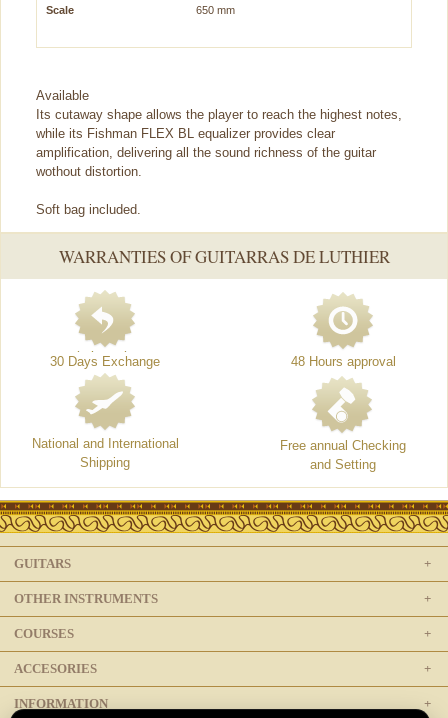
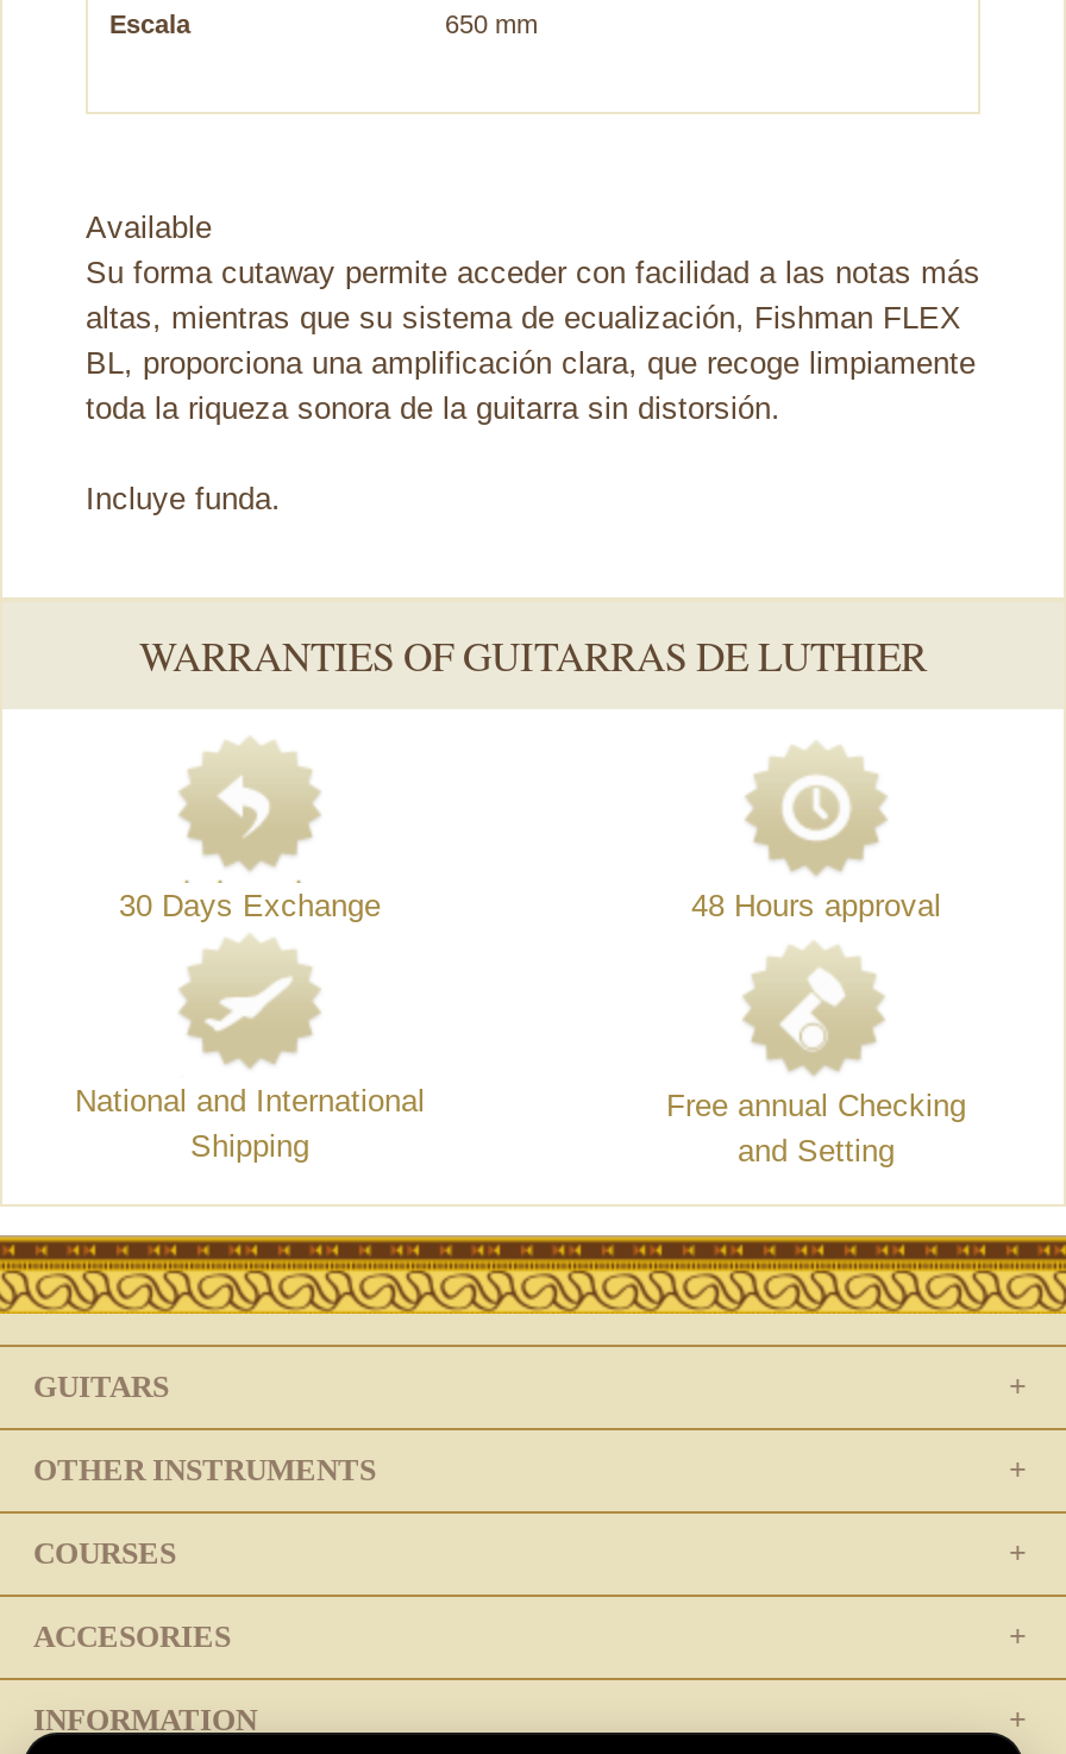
- Scale
+ Escala

- Its cutaway shape allows the player to reach the highest notes,
- while its Fishman FLEX BL equalizer provides clear
- amplification, delivering all the sound richness of the guitar
- wothout distortion.
+ Su forma cutaway permite acceder con facilidad a las notas más
+ altas, mientras que su sistema de ecualización, Fishman FLEX
+ BL, proporciona una amplificación clara, que recoge limpiamente
+ toda la riqueza sonora de la guitarra sin distorsión.

- Soft bag included.
+ Incluye funda.
